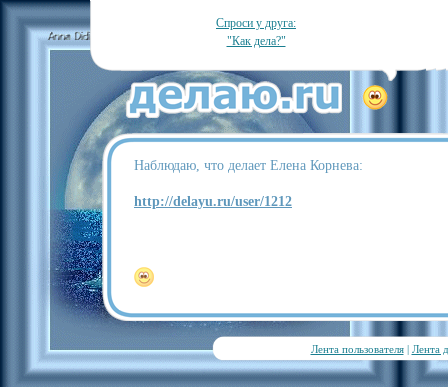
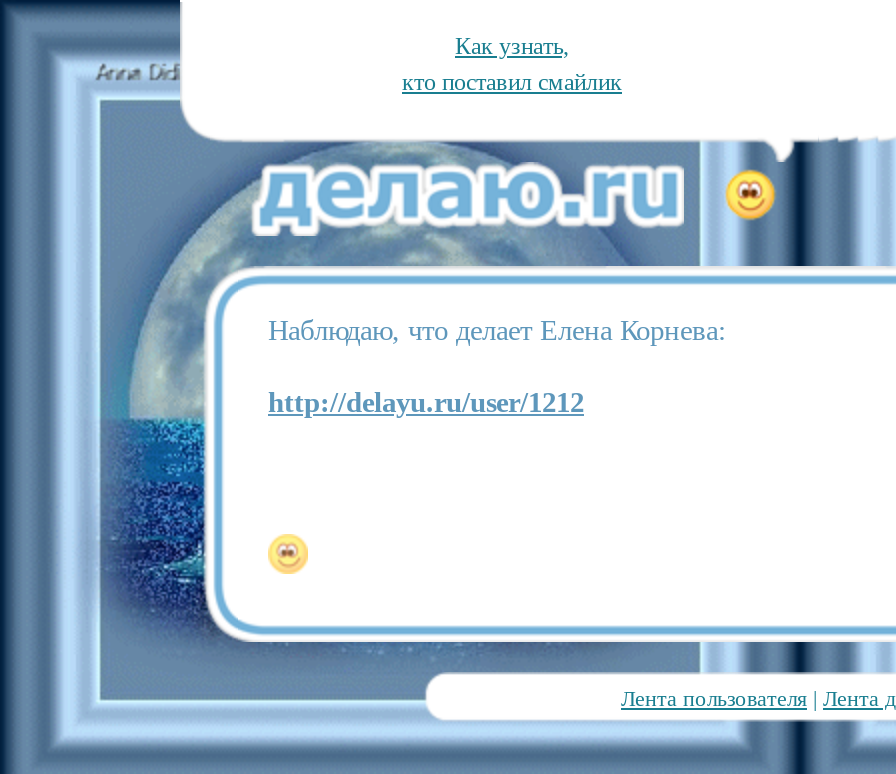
- Спроси у друга:
- "Как дела?"
+ Как узнать,
+ кто поставил смайлик
